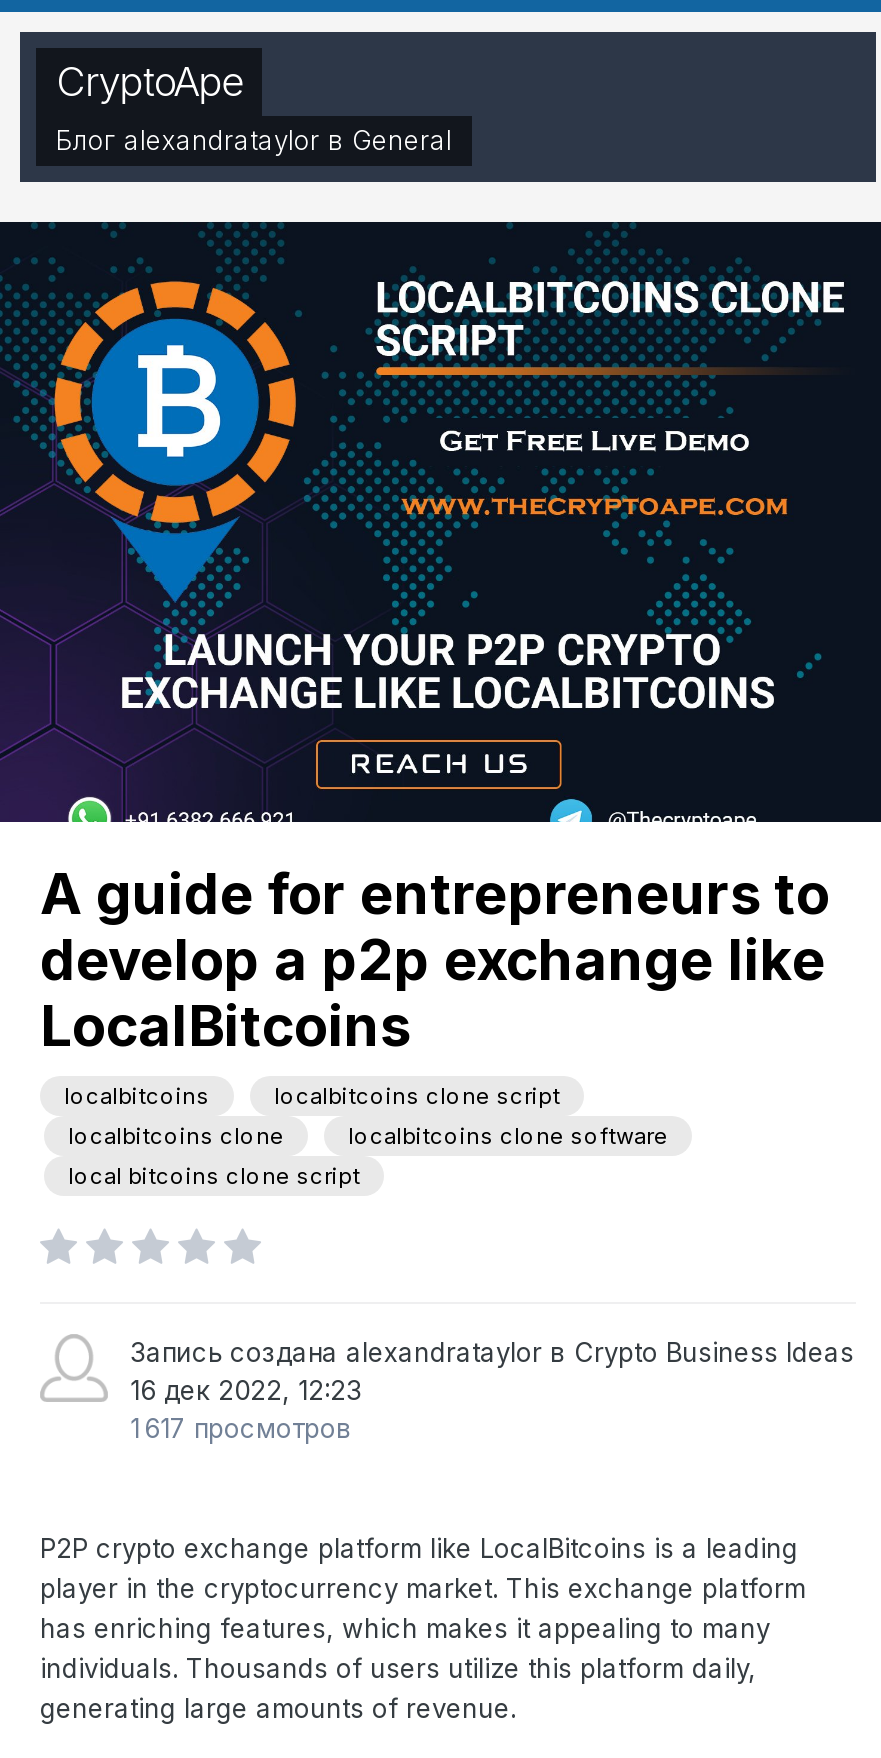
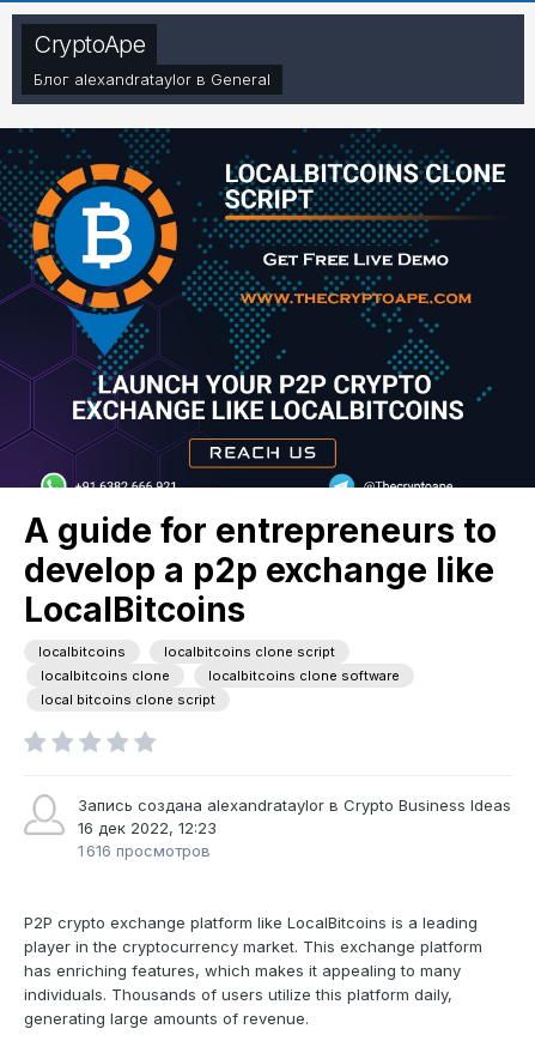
- 1 617 просмотров
+ 1 616 просмотров
